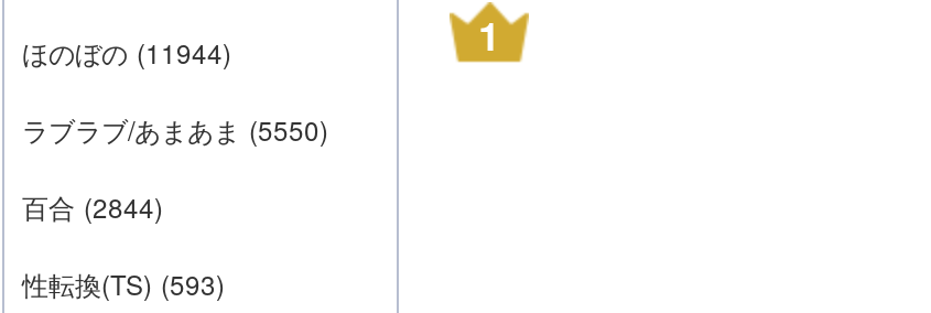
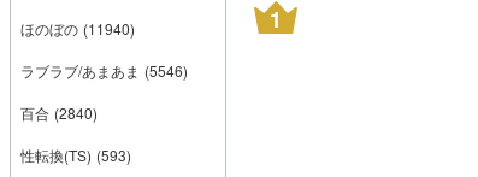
- ほのぼの (11944)
+ ほのぼの (11940)

- ラブラブ/あまあま (5550)
+ ラブラブ/あまあま (5546)

- 百合 (2844)
+ 百合 (2840)
